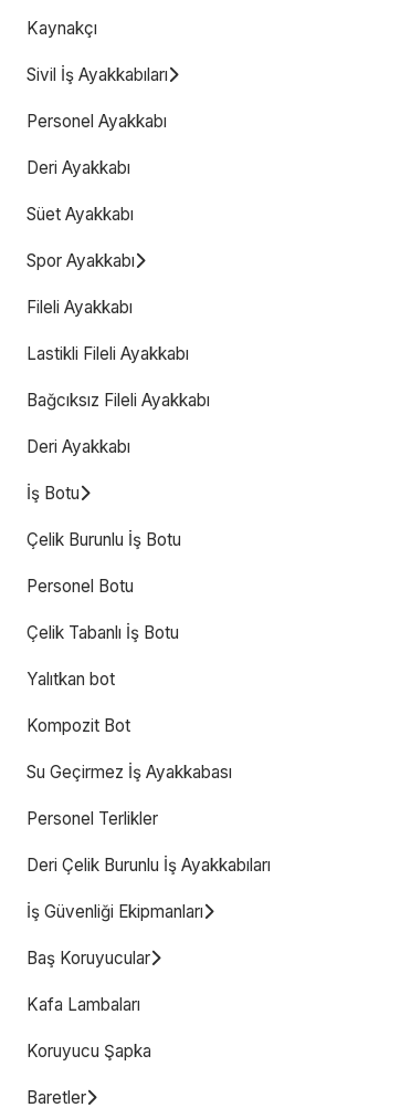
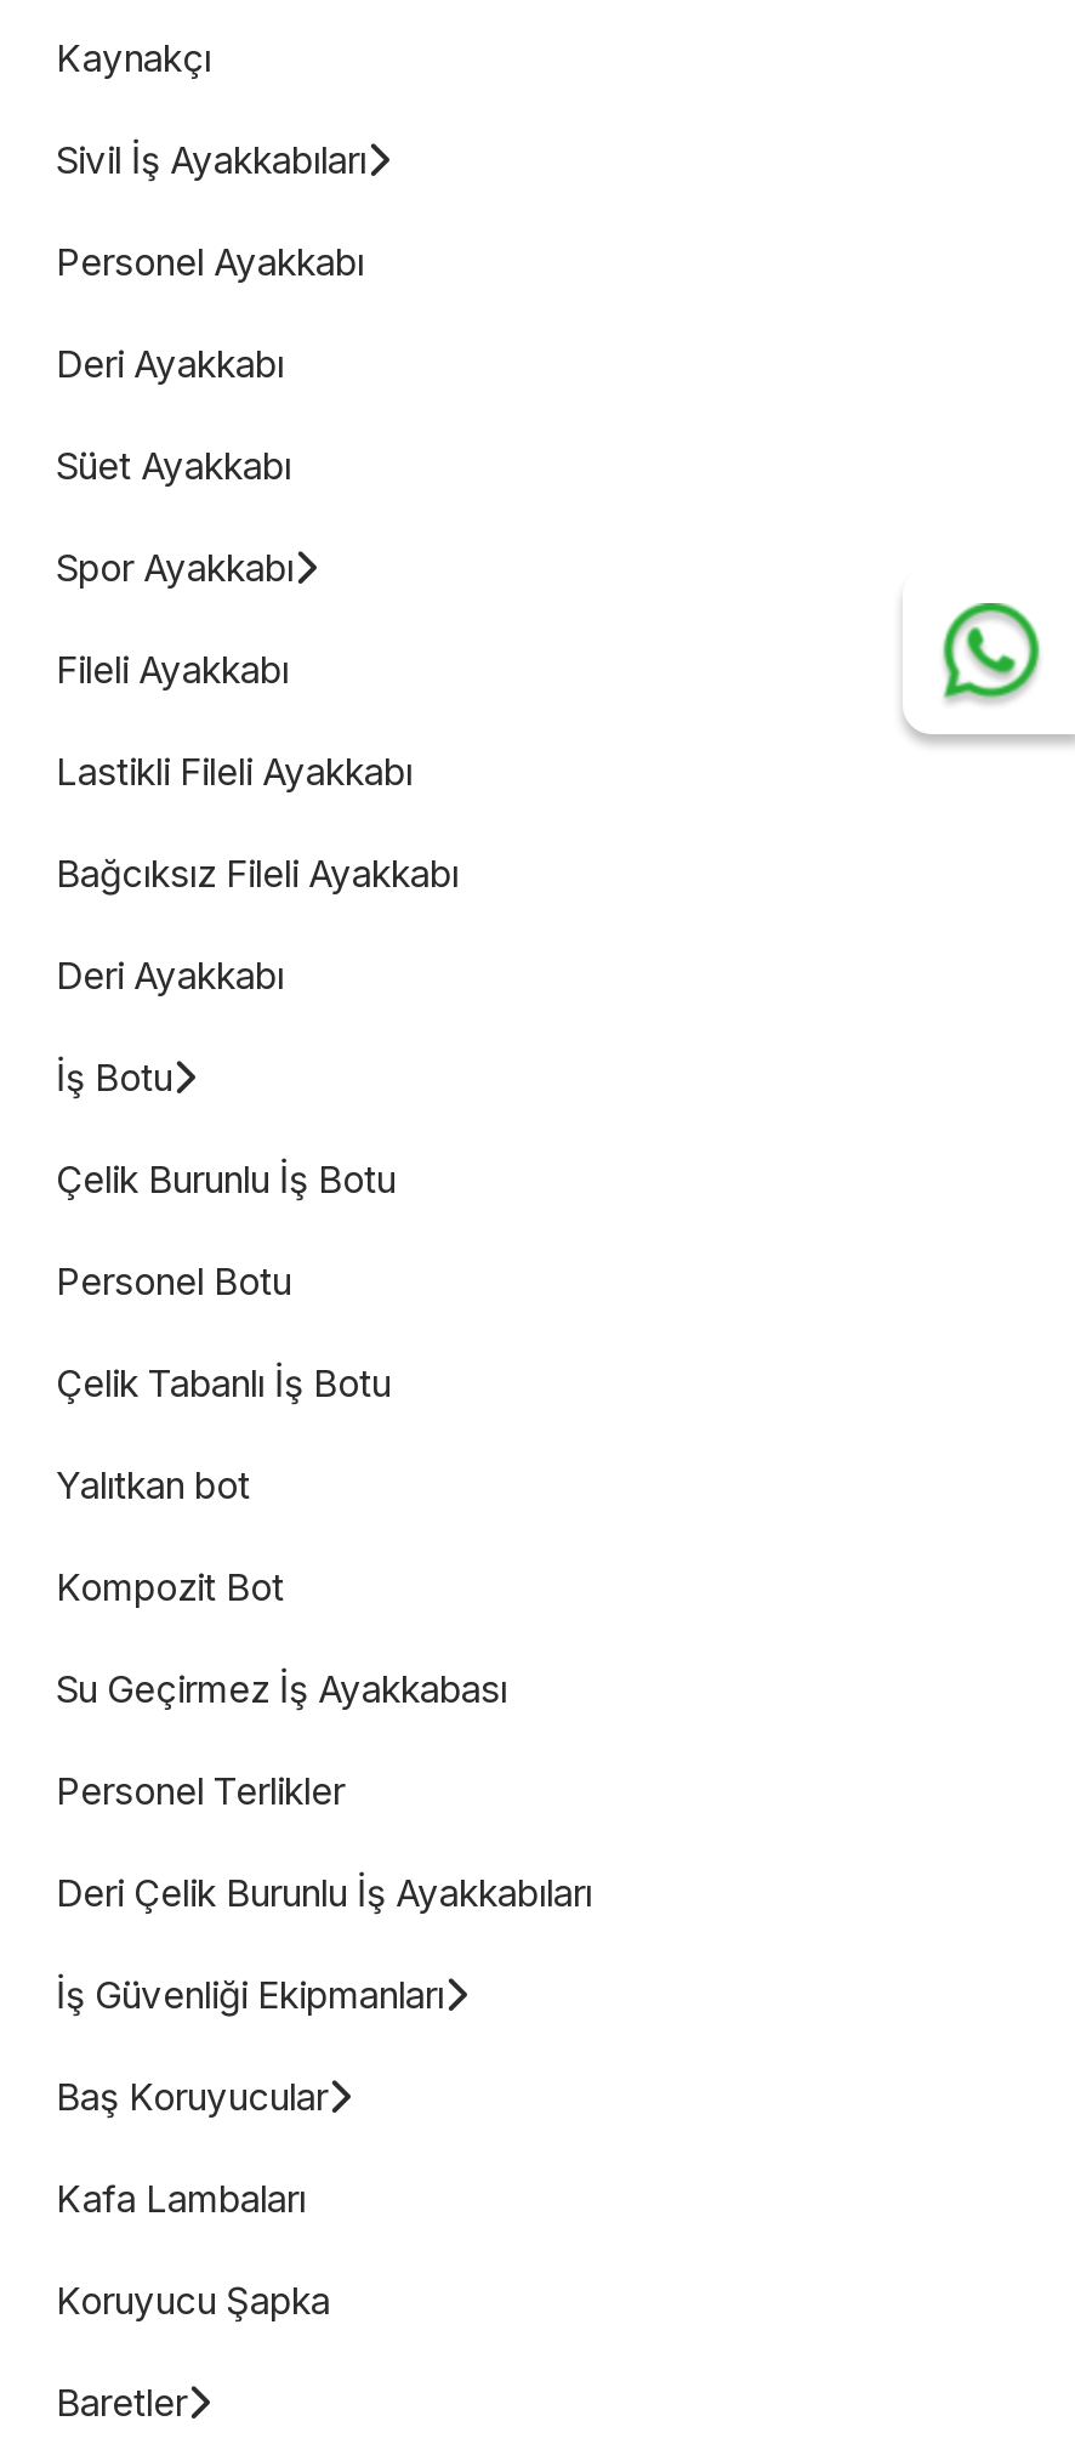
+ [image]
